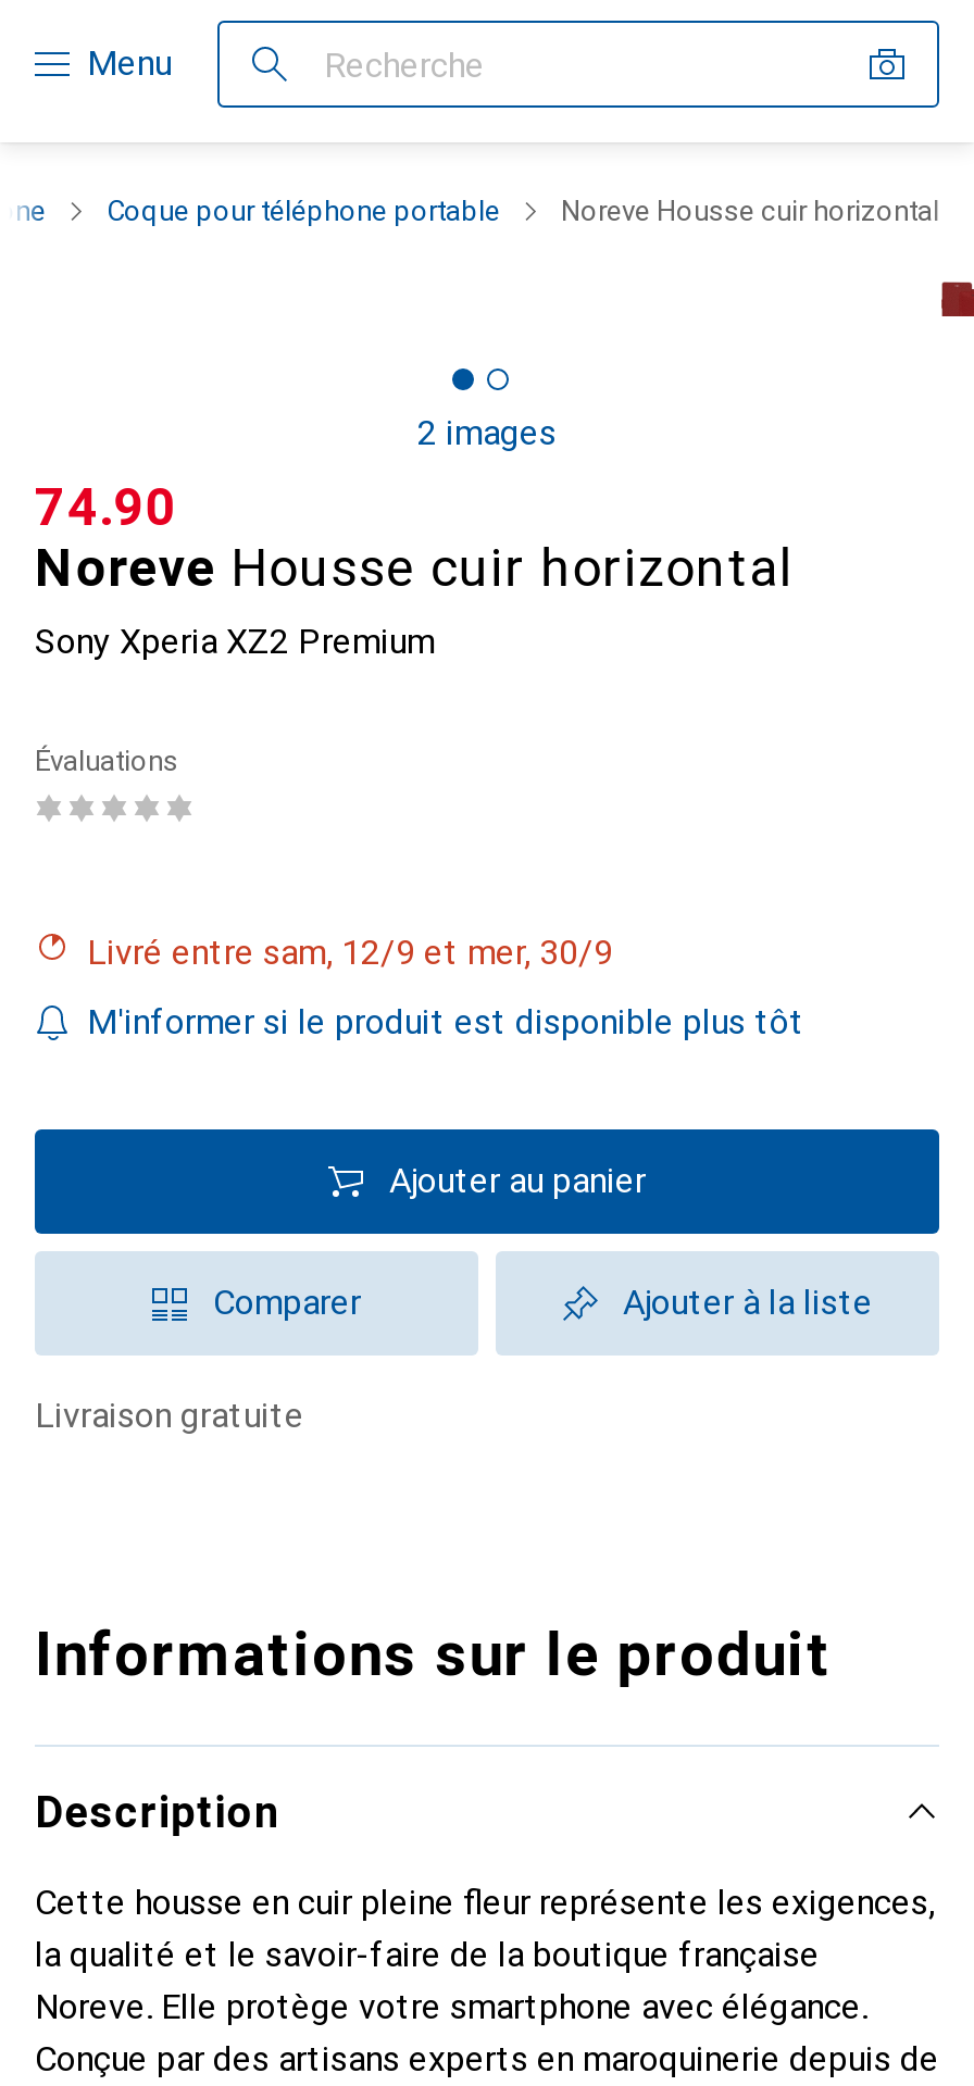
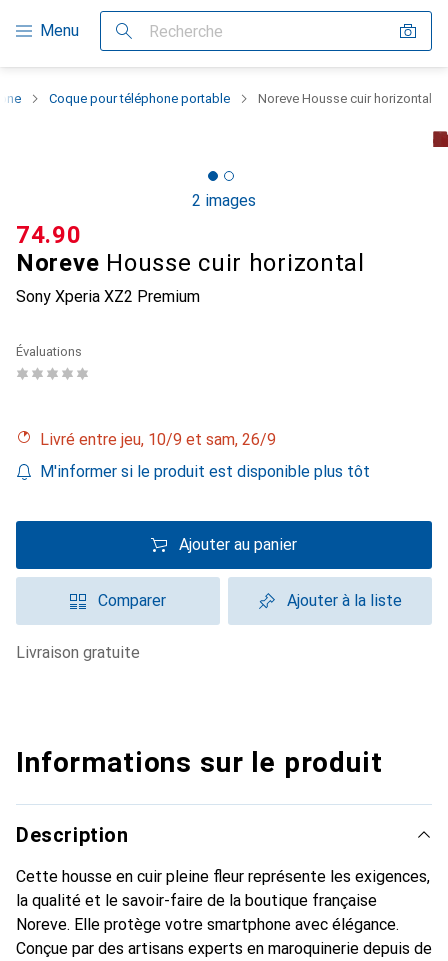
- Livré entre sam, 12/9 et mer, 30/9
+ Livré entre jeu, 10/9 et sam, 26/9
